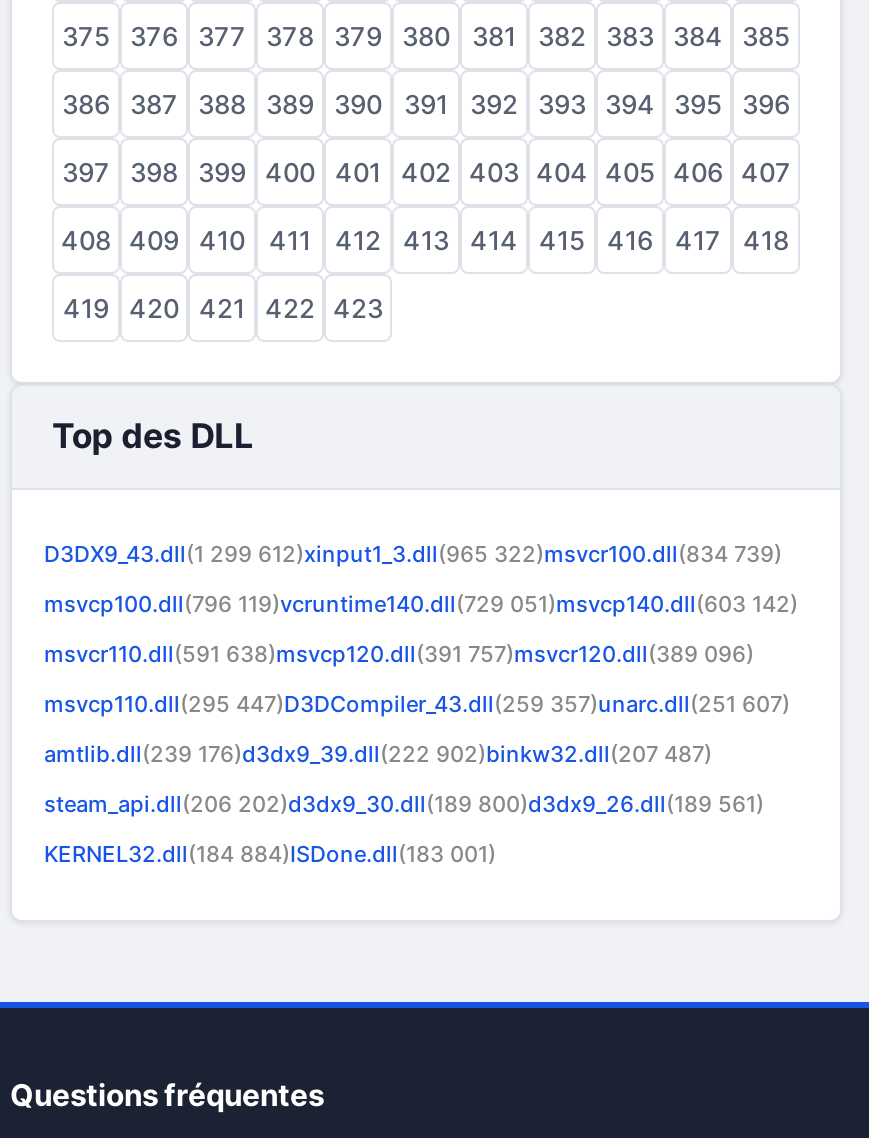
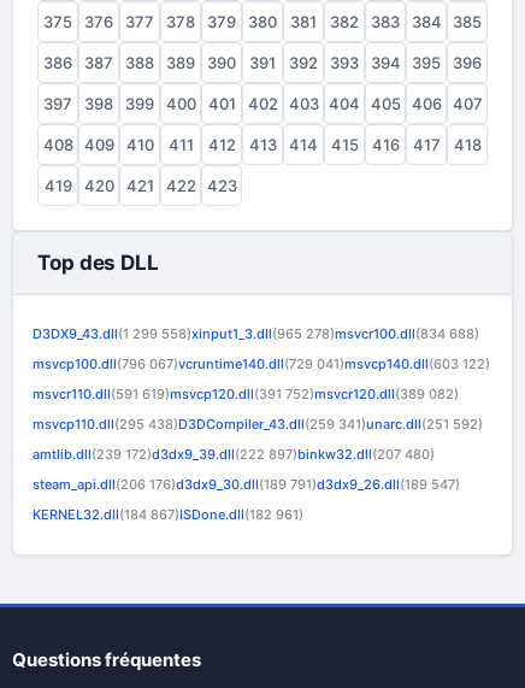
- D3DX9_43.dll(1 299 612)xinput1_3.dll(965 322)msvcr100.dll(834 739)
+ D3DX9_43.dll(1 299 558)xinput1_3.dll(965 278)msvcr100.dll(834 688)

- msvcp100.dll(796 119)vcruntime140.dll(729 051)msvcp140.dll(603 142)
+ msvcp100.dll(796 067)vcruntime140.dll(729 041)msvcp140.dll(603 122)

- msvcr110.dll(591 638)msvcp120.dll(391 757)msvcr120.dll(389 096)
+ msvcr110.dll(591 619)msvcp120.dll(391 752)msvcr120.dll(389 082)

- msvcp110.dll(295 447)D3DCompiler_43.dll(259 357)unarc.dll(251 607)
+ msvcp110.dll(295 438)D3DCompiler_43.dll(259 341)unarc.dll(251 592)

- amtlib.dll(239 176)d3dx9_39.dll(222 902)binkw32.dll(207 487)
+ amtlib.dll(239 172)d3dx9_39.dll(222 897)binkw32.dll(207 480)

- steam_api.dll(206 202)d3dx9_30.dll(189 800)d3dx9_26.dll(189 561)
+ steam_api.dll(206 176)d3dx9_30.dll(189 791)d3dx9_26.dll(189 547)

- KERNEL32.dll(184 884)ISDone.dll(183 001)
+ KERNEL32.dll(184 867)ISDone.dll(182 961)
